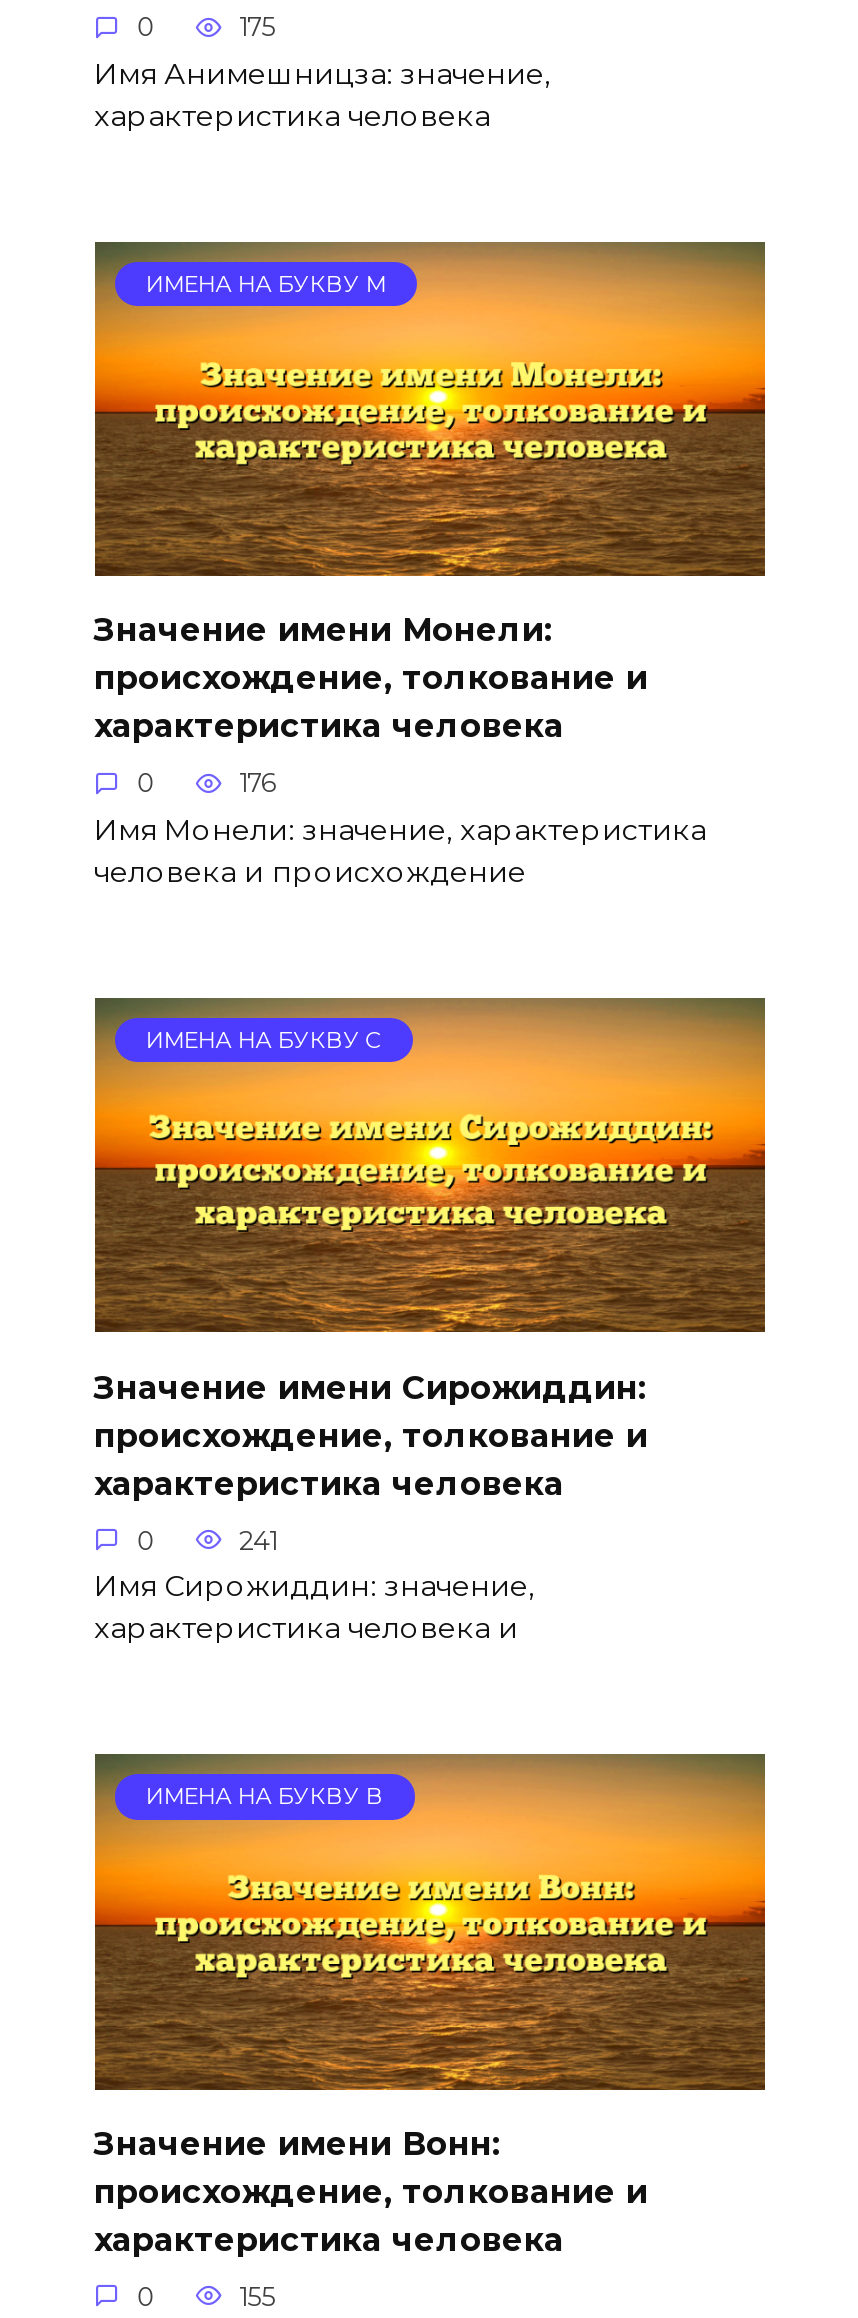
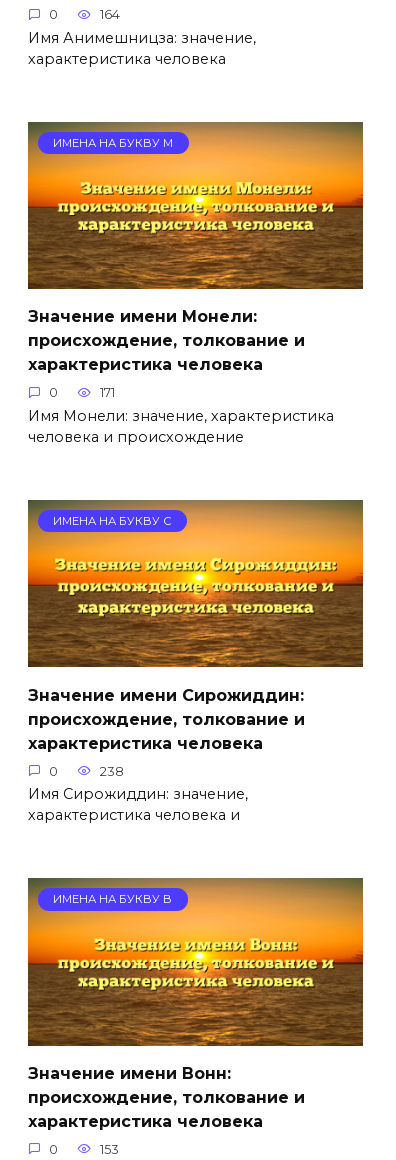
- 175
+ 164

- 176
+ 171

- 241
+ 238

- 155
+ 153
